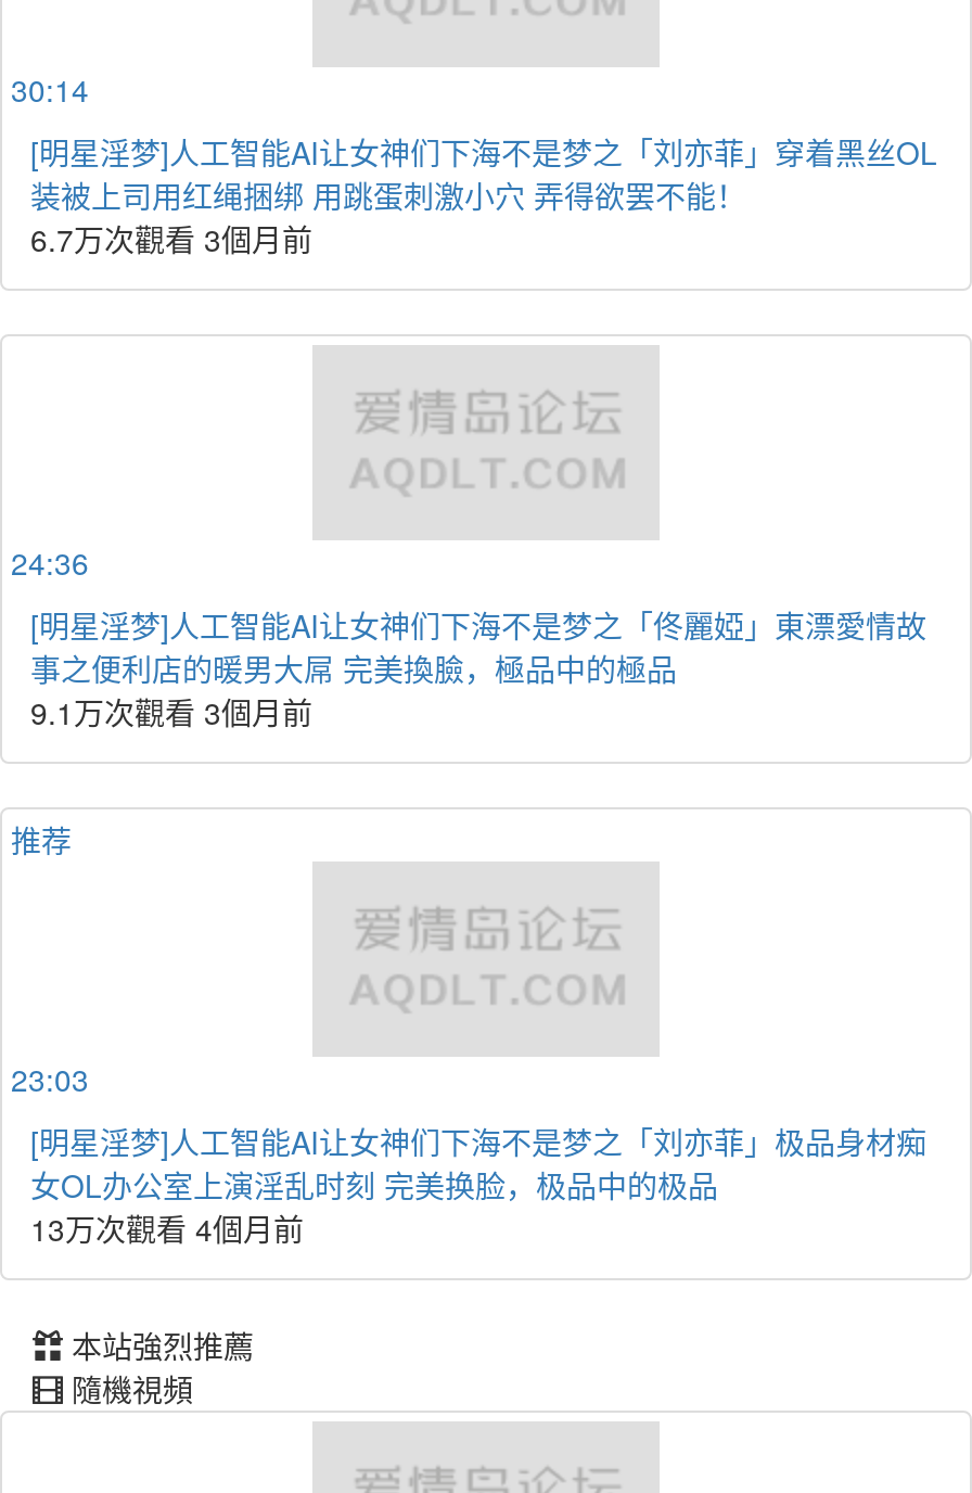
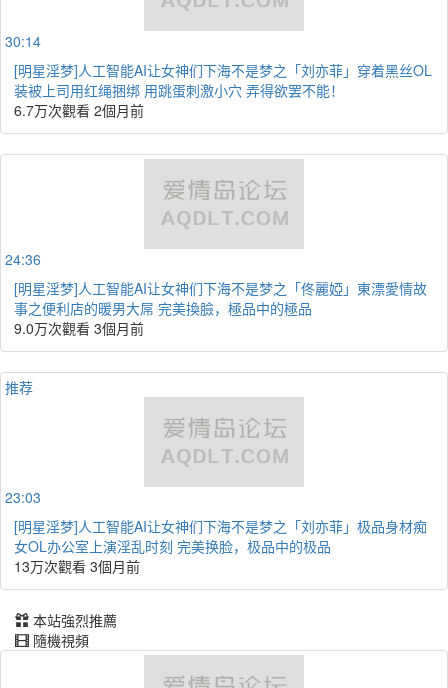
- 6.7万次觀看 3個月前
+ 6.7万次觀看 2個月前

- 9.1万次觀看 3個月前
+ 9.0万次觀看 3個月前

- 13万次觀看 4個月前
+ 13万次觀看 3個月前
